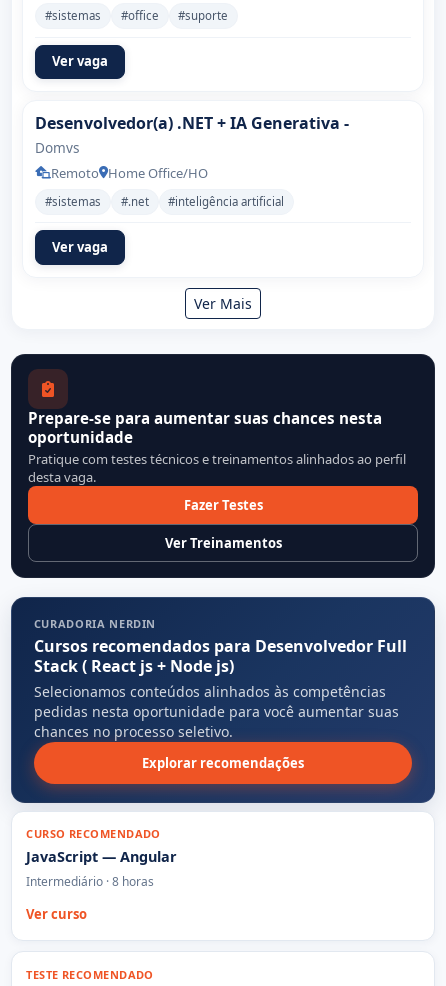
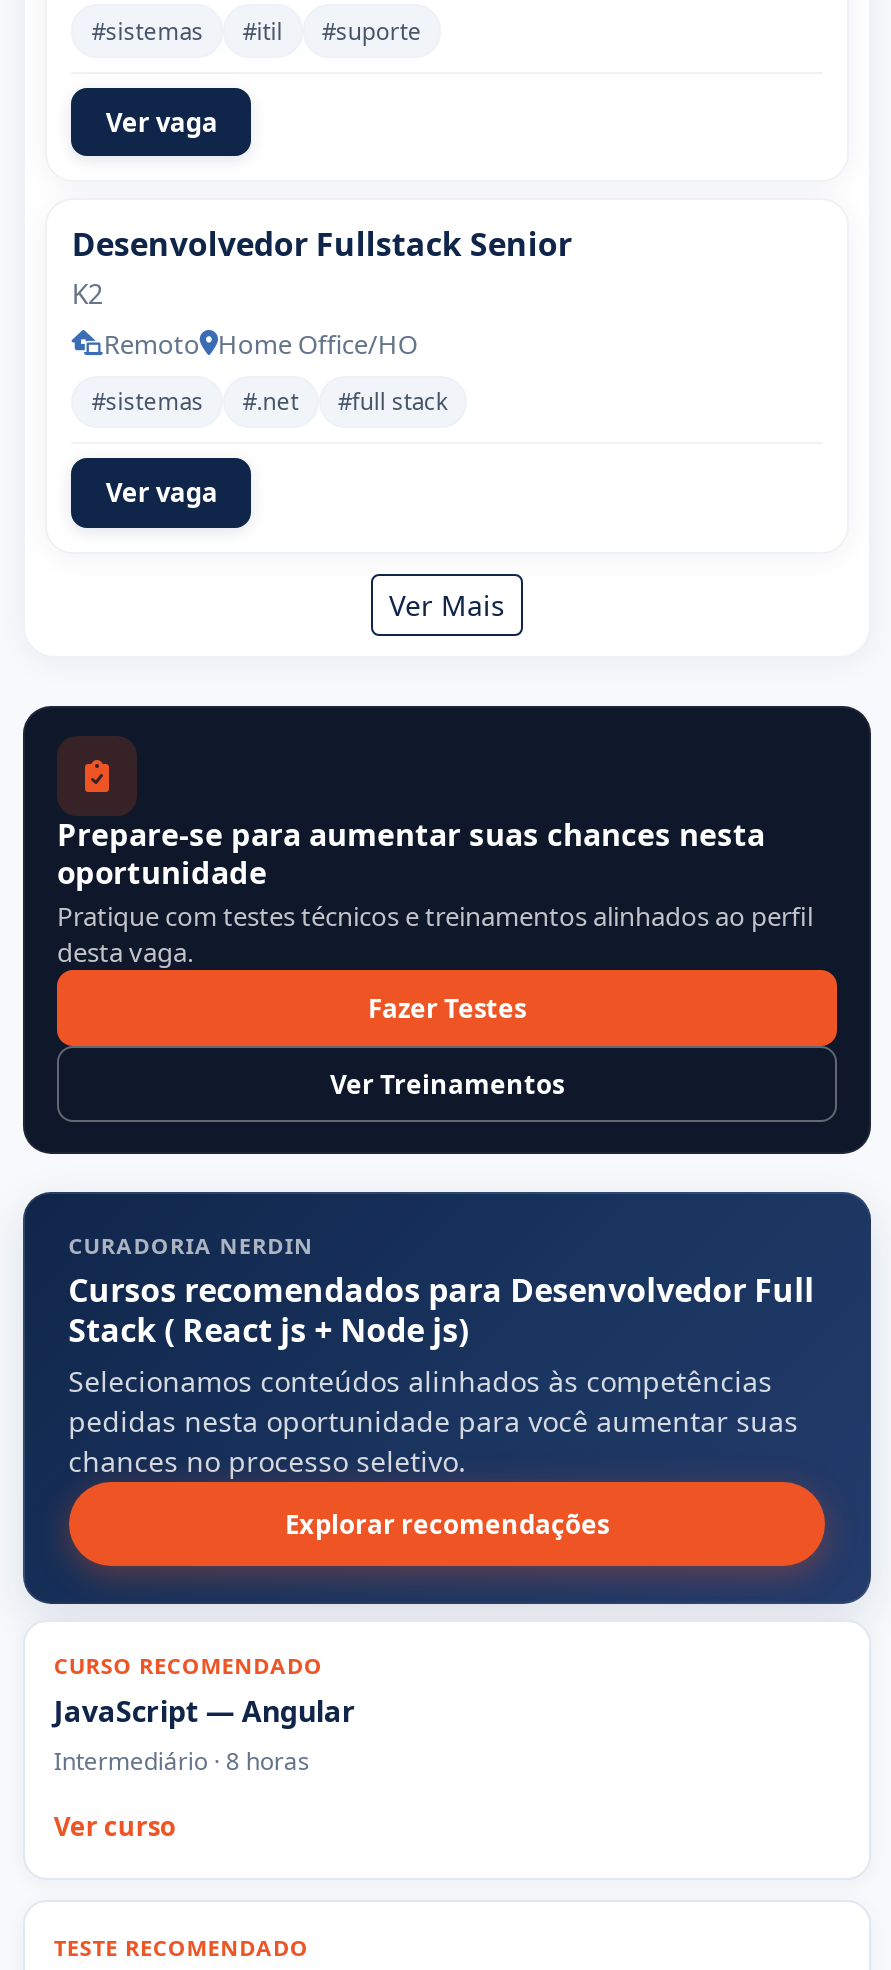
- #office
+ #itil

- Desenvolvedor(a) .NET + IA Generativa -
- Domvs
+ Desenvolvedor Fullstack Senior
+ K2

- #inteligência artificial
+ #full stack
